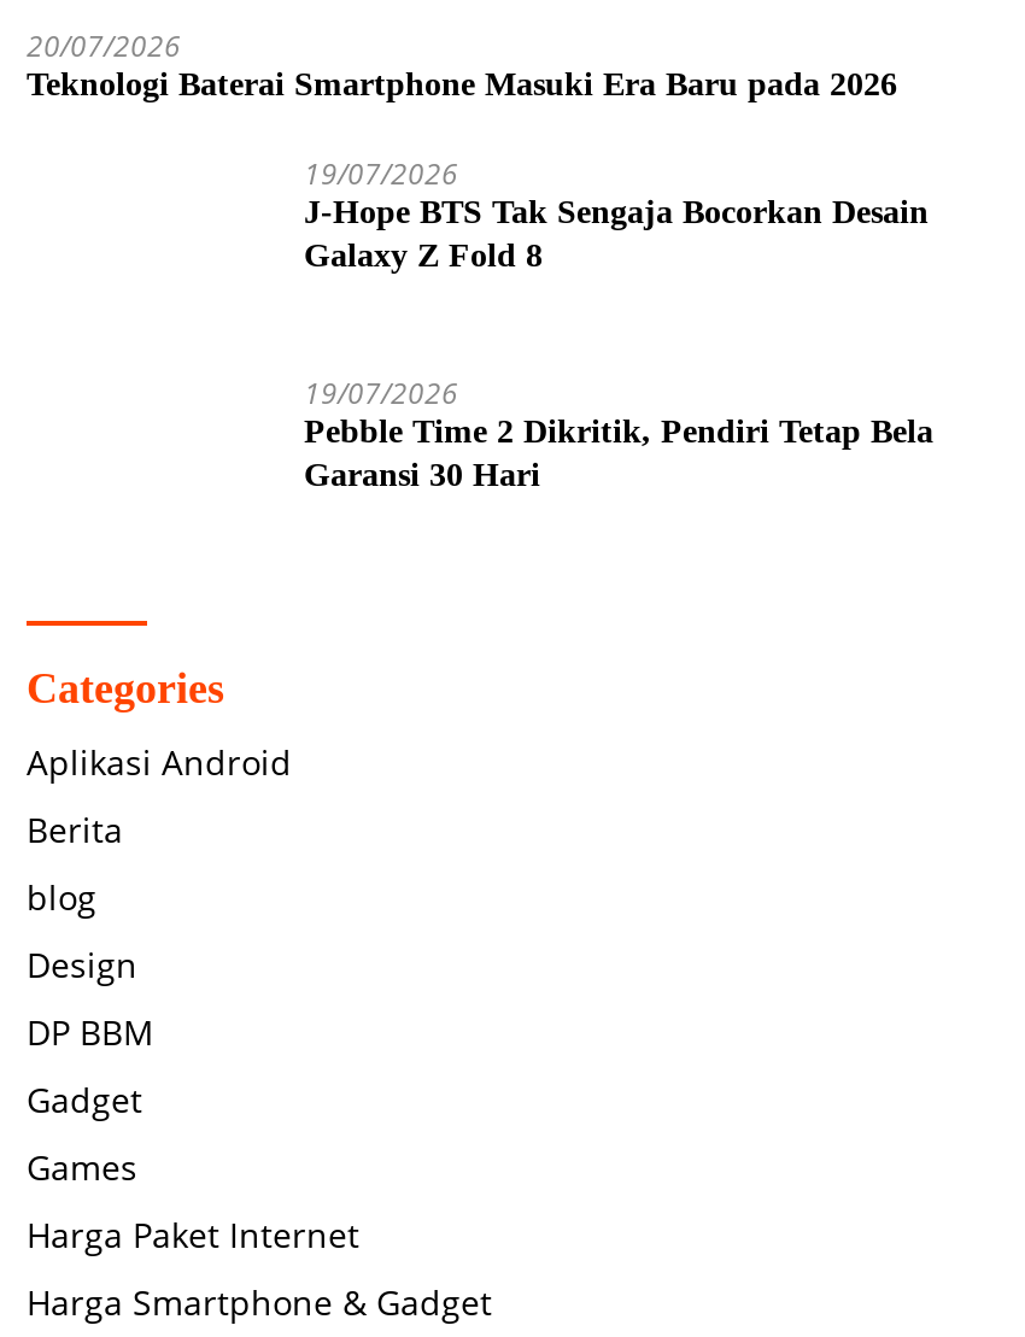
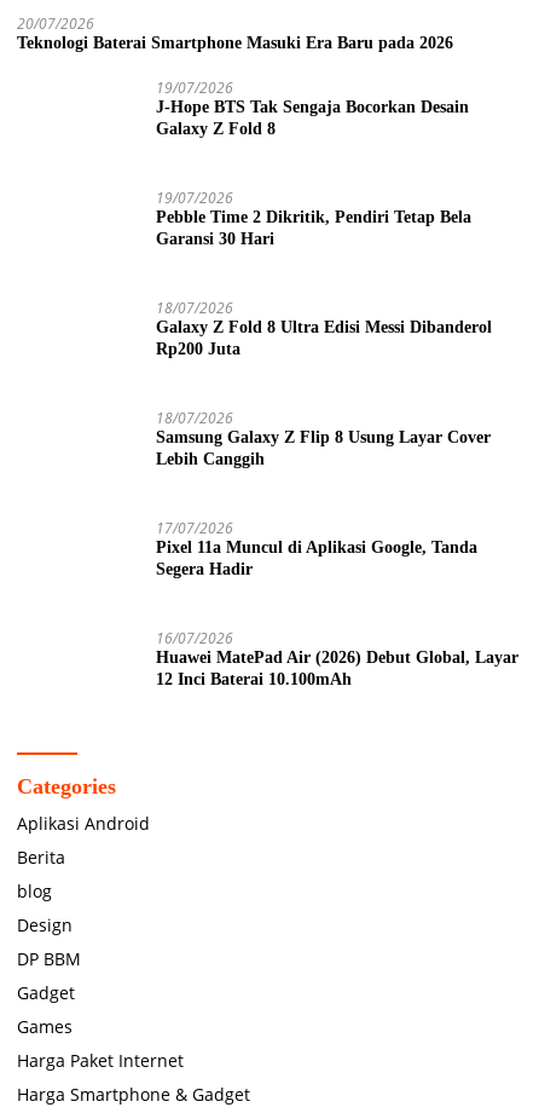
+ 18/07/2026
+ Galaxy Z Fold 8 Ultra Edisi Messi Dibanderol
+ Rp200 Juta
+ 18/07/2026
+ Samsung Galaxy Z Flip 8 Usung Layar Cover
+ Lebih Canggih
+ 17/07/2026
+ Pixel 11a Muncul di Aplikasi Google, Tanda
+ Segera Hadir
+ 16/07/2026
+ Huawei MatePad Air (2026) Debut Global, Layar
+ 12 Inci Baterai 10.100mAh
